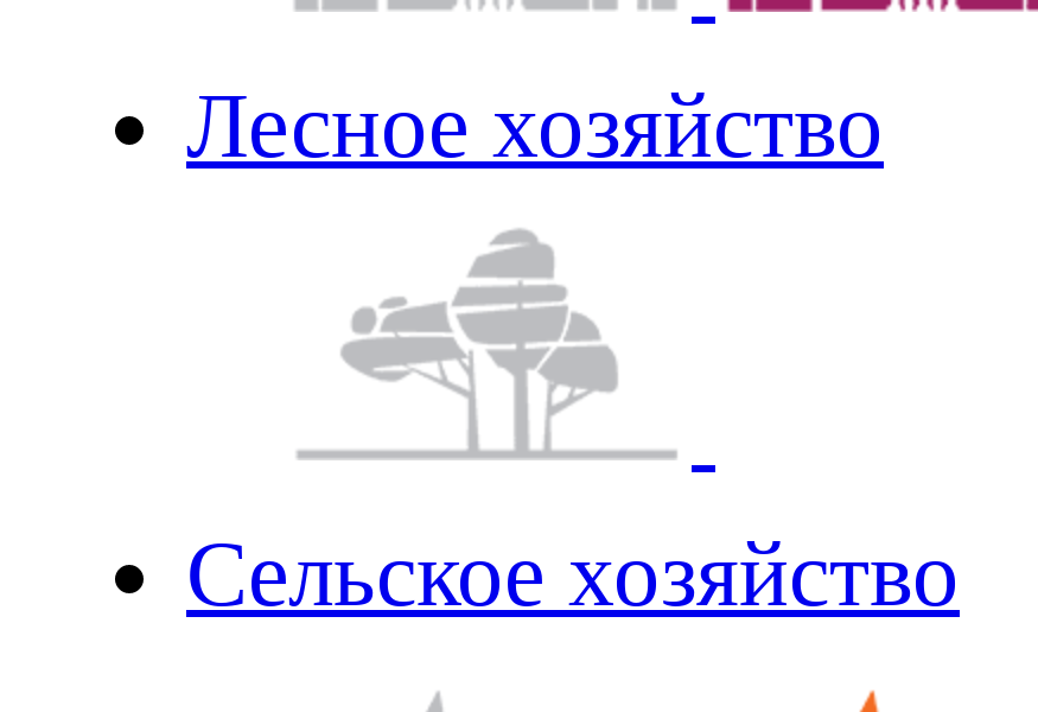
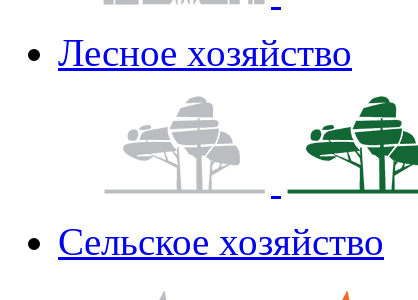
+ [image]
